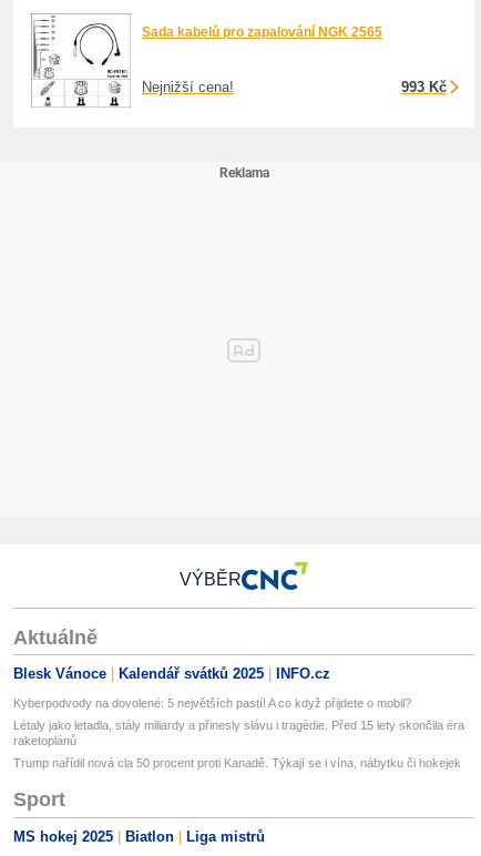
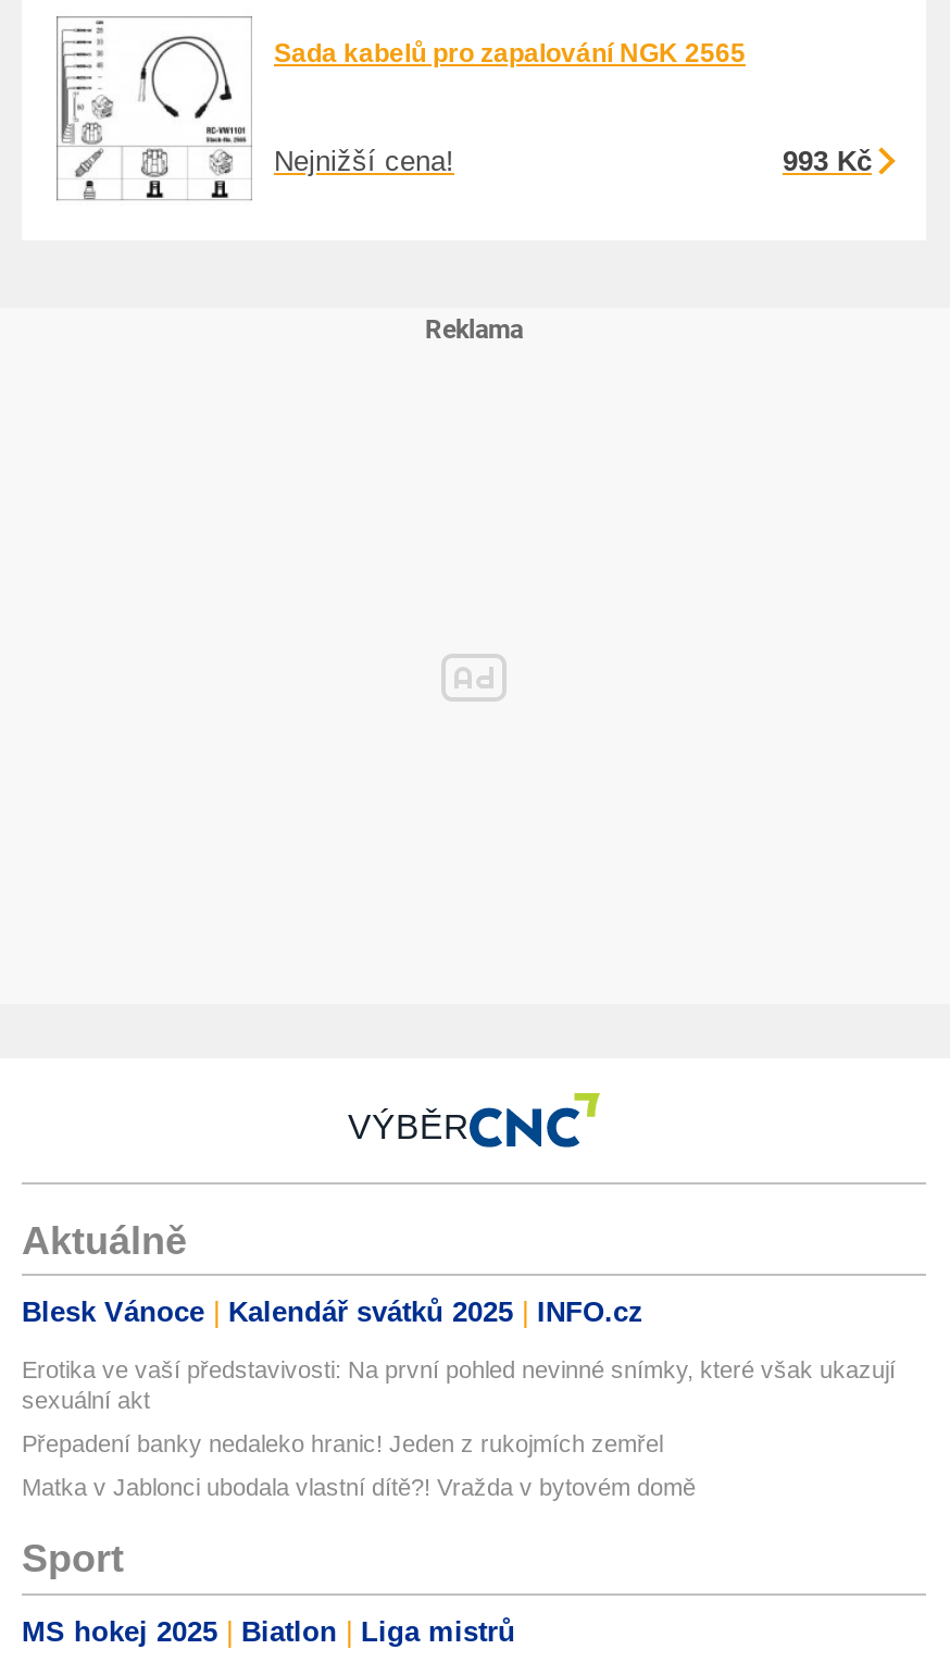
- Kyberpodvody na dovolené: 5 největších pastí! A co když přijdete o mobil?
+ Erotika ve vaší představivosti: Na první pohled nevinné snímky, které však ukazují
+ sexuální akt

- Létaly jako letadla, stály miliardy a přinesly slávu i tragédie. Před 15 lety skončila éra
- raketoplánů
+ Přepadení banky nedaleko hranic! Jeden z rukojmích zemřel

- Trump nařídil nová cla 50 procent proti Kanadě. Týkají se i vína, nábytku či hokejek
+ Matka v Jablonci ubodala vlastní dítě?! Vražda v bytovém domě
